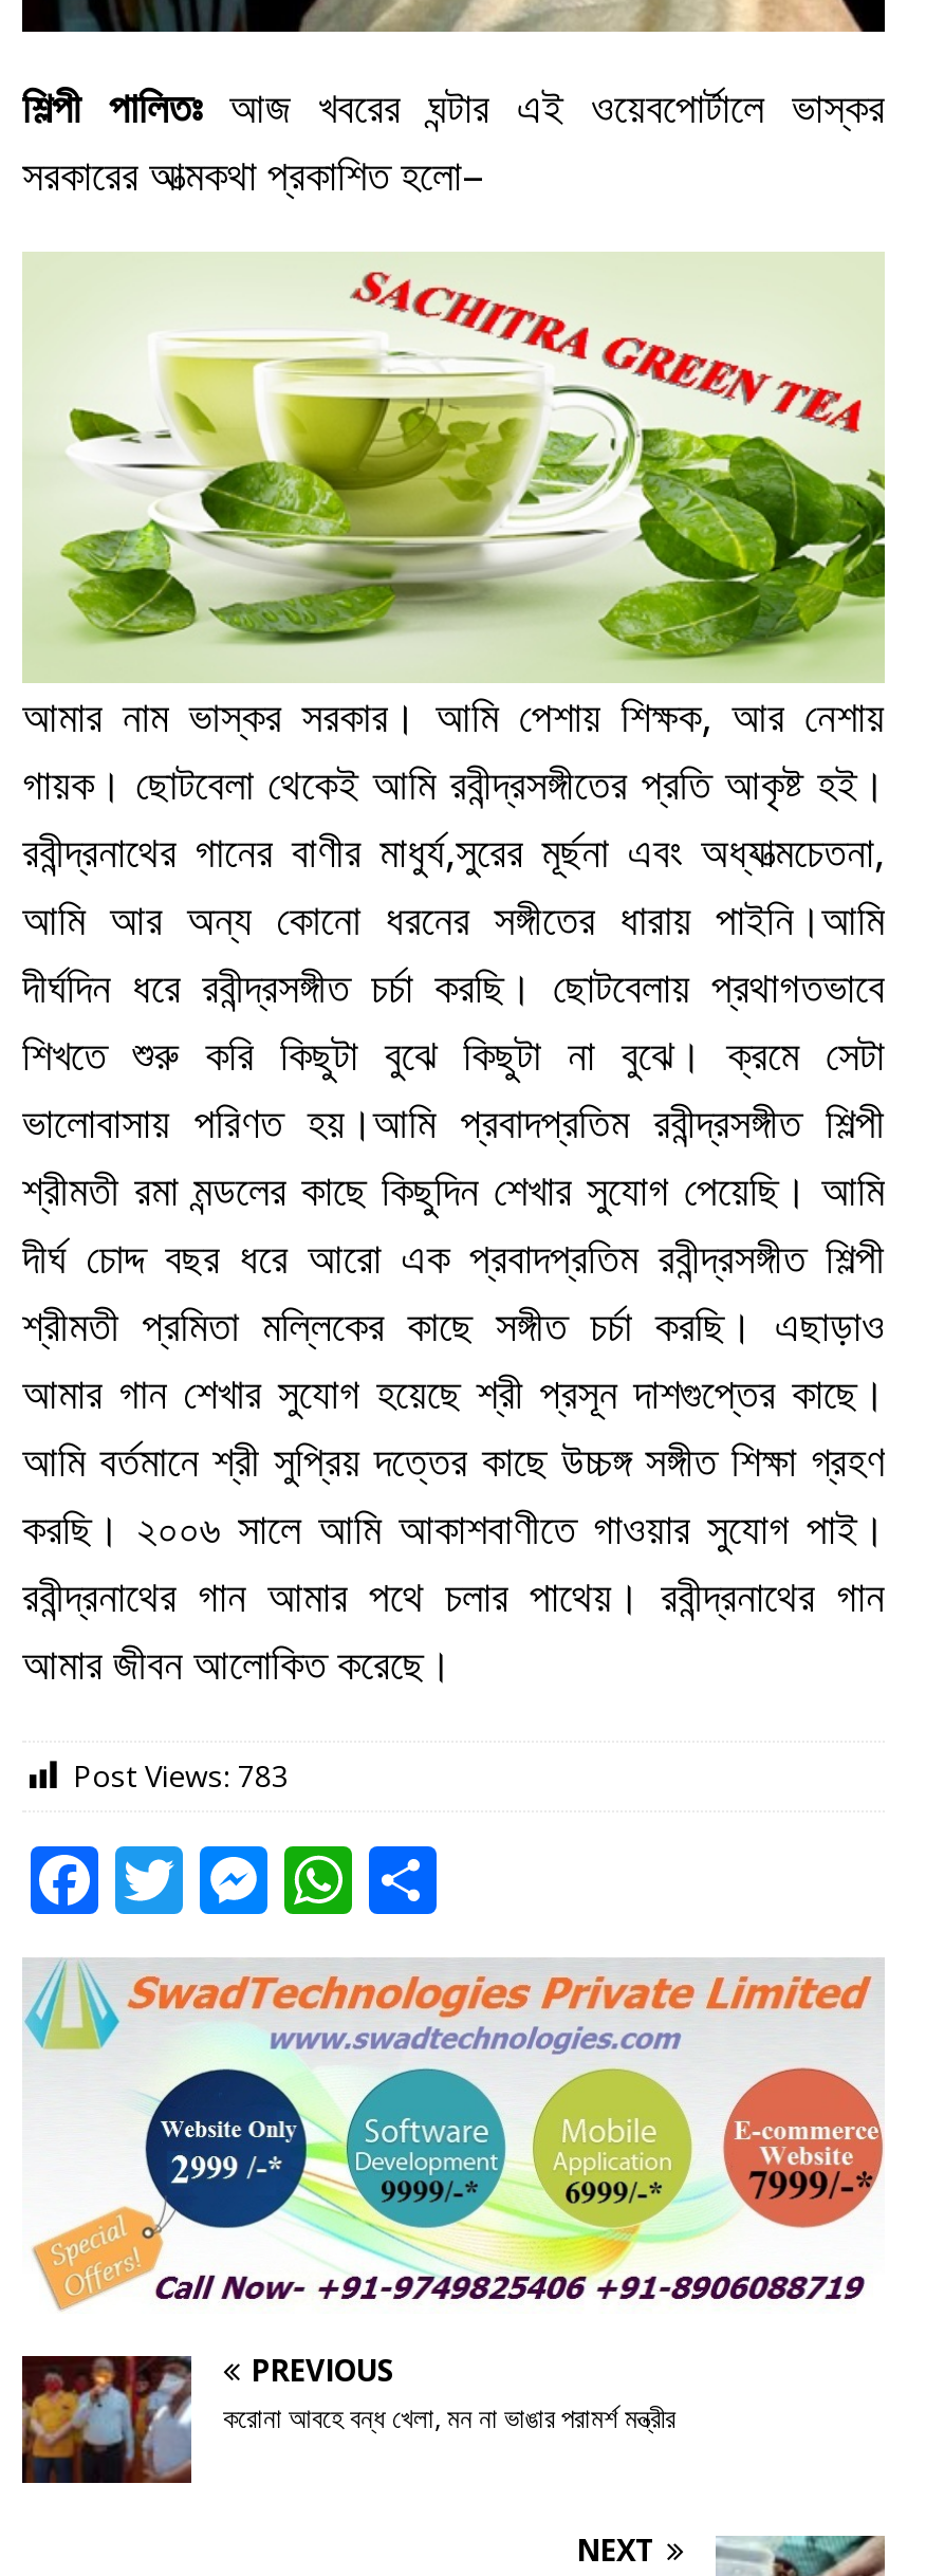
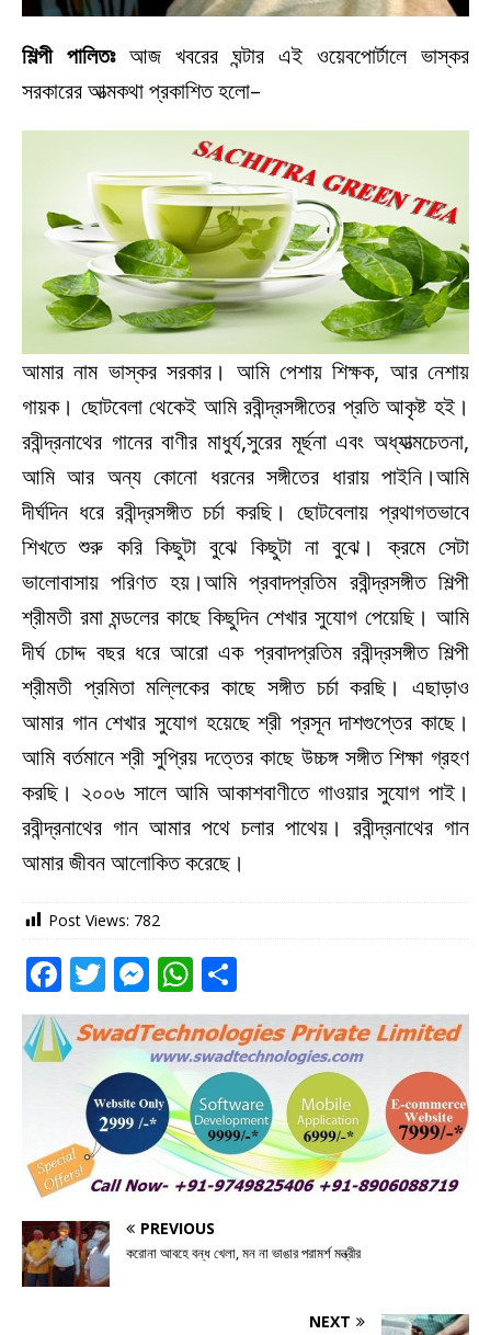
- Post Views: 783
+ Post Views: 782
